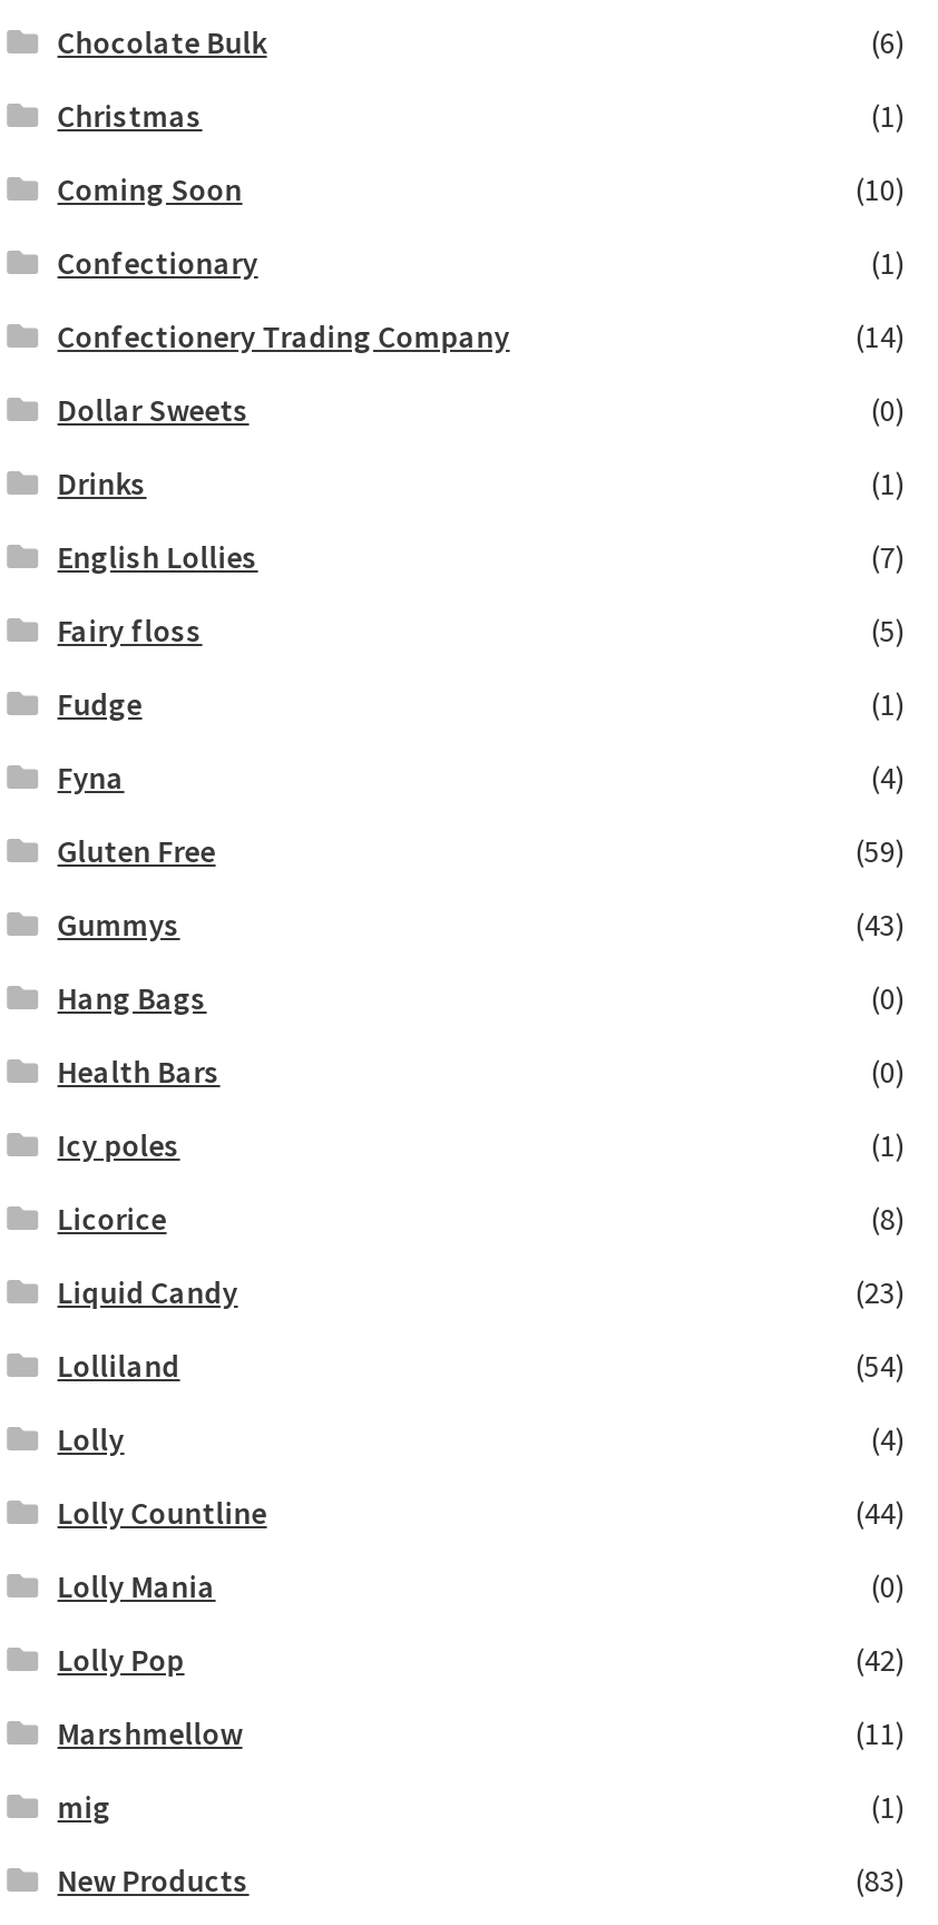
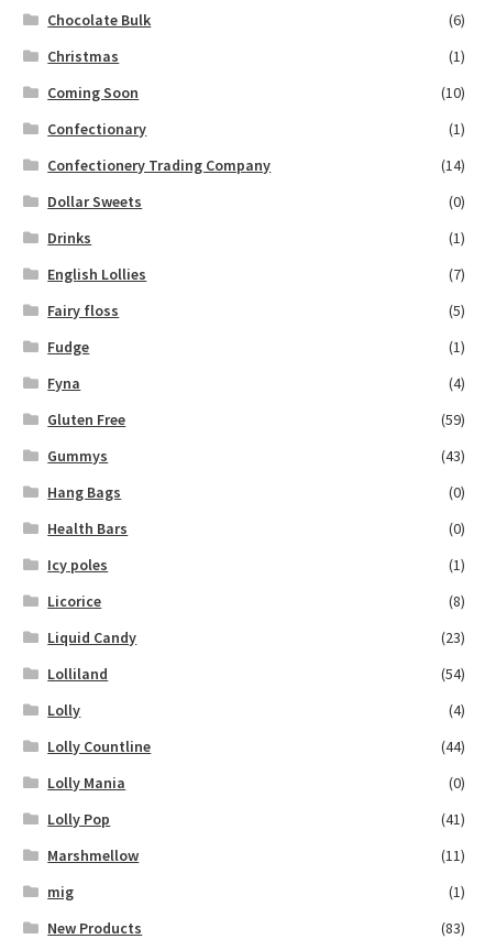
- (42)
+ (41)
